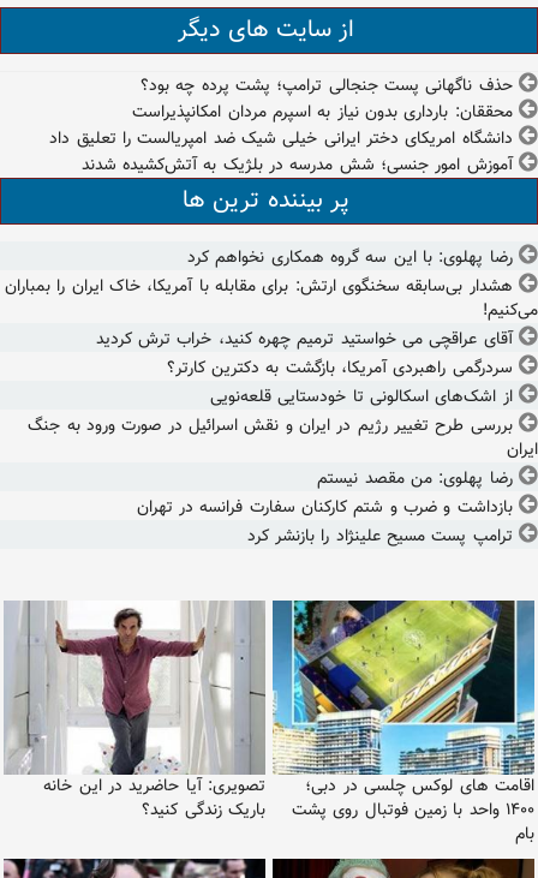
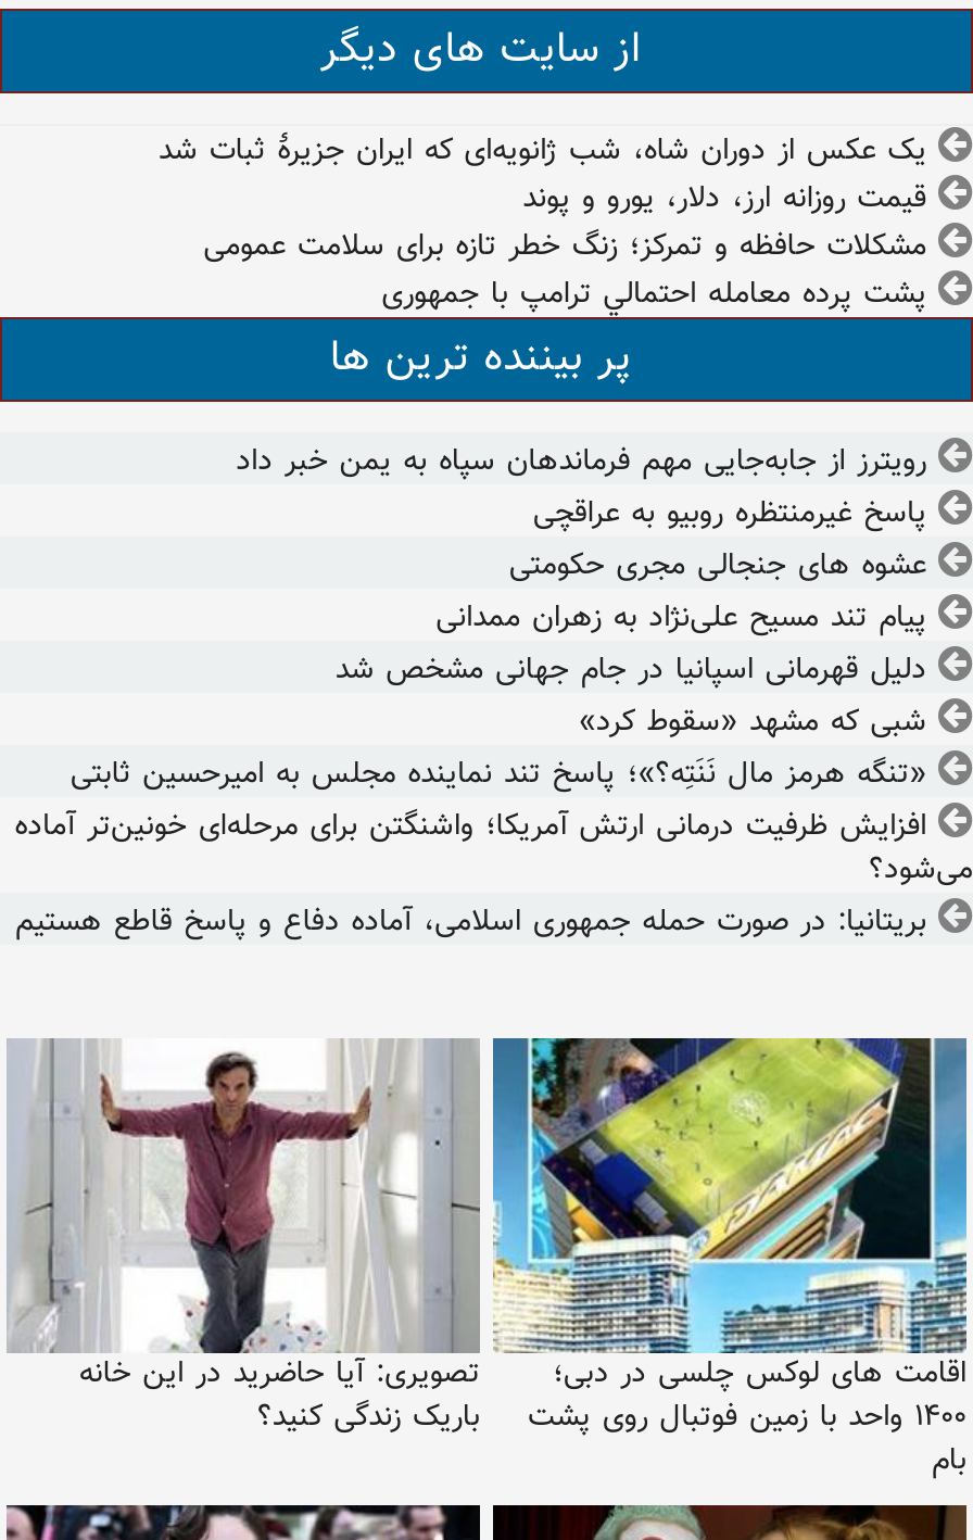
- حذف ناگهانی پست جنجالی ترامپ؛ پشت پرده چه بود؟
- محققان: بارداری بدون نیاز به اسپرم مردان امکانپذیراست
- دانشگاه امریکای دختر ایرانی خیلی شیک ضد امپریالست را تعلیق داد
- آموزش امور جنسی؛‌ شش مدرسه در بلژیک به آتش‌کشیده شدند
+ یک عکس از دوران شاه، شب ژانویه‌ای که ایران جزیرۀ ثبات شد
+ قیمت روزانه ارز، دلار، یورو و پوند
+ مشکلات حافظه و تمرکز؛ زنگ خطر تازه برای سلامت عمومی
+ پشت پرده معامله‌ احتمالي ترامپ با جمهوری

- رضا پهلوی: با این سه گروه همکاری نخواهم کرد
- هشدار بی‌سابقه سخنگوی ارتش: برای مقابله با آمریکا، خاک ایران را بمباران
- می‌کنیم!
- آقای عراقچی می خواستید ترمیم چهره کنید، خراب ترش کردید
- سردرگمی راهبردی آمریکا، بازگشت به دکترین کارتر؟
- از اشک‌های اسکالونی تا خودستایی قلعه‌نویی
- بررسی طرح تغییر رژیم در ایران و نقش اسرائیل در صورت ورود به جنگ
- ایران
- رضا پهلوی: من مقصد نیستم
- بازداشت و ضرب و شتم کارکنان سفارت فرانسه در تهران
- ترامپ پست مسیح علینژاد را بازنشر کرد
+ رویترز از جابه‌جایی مهم فرماندهان سپاه به یمن خبر داد
+ پاسخ غیرمنتظره روبیو به عراقچی
+ عشوه های جنجالی مجری حکومتی
+ پیام تند مسیح علی‌نژاد به زهران ممدانی
+ دلیل قهرمانی اسپانیا در جام جهانی مشخص شد
+ شبی که مشهد «سقوط کرد»
+ «تنگه هرمز مال نَنَتِه؟»؛ پاسخ تند نماینده مجلس به امیرحسین ثابتی
+ افزایش ظرفیت درمانی ارتش آمریکا؛ واشنگتن برای مرحله‌ای خونین‌تر آماده
+ می‌شود؟
+ بریتانیا: در صورت حمله جمهوری اسلامی، آماده دفاع و پاسخ قاطع هستیم
